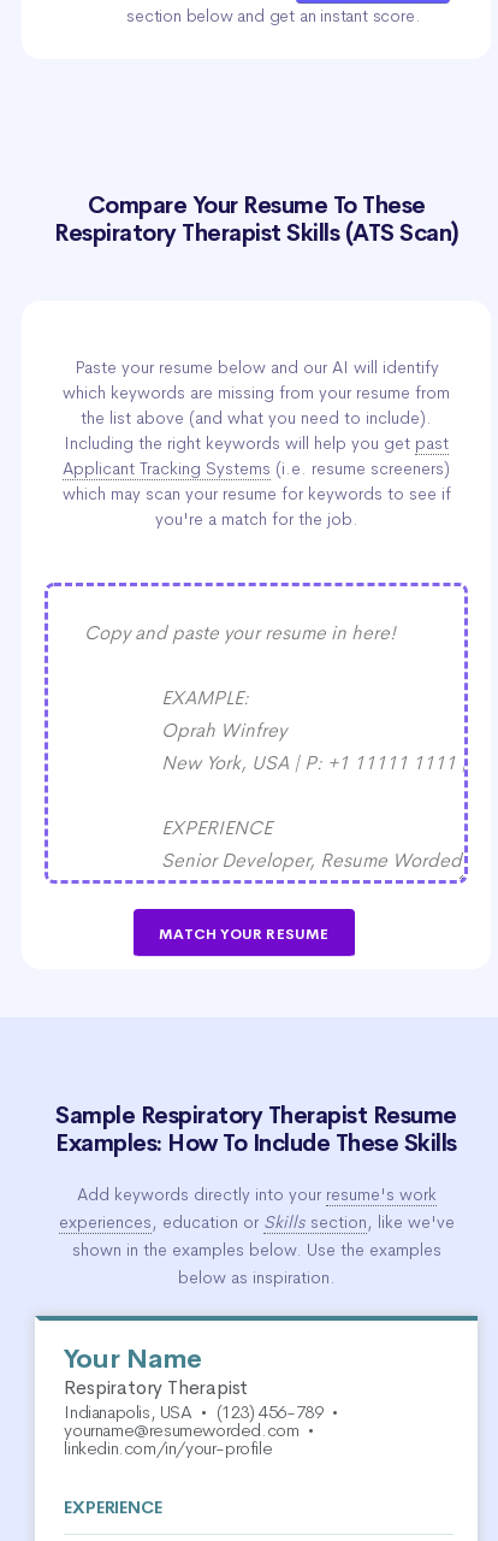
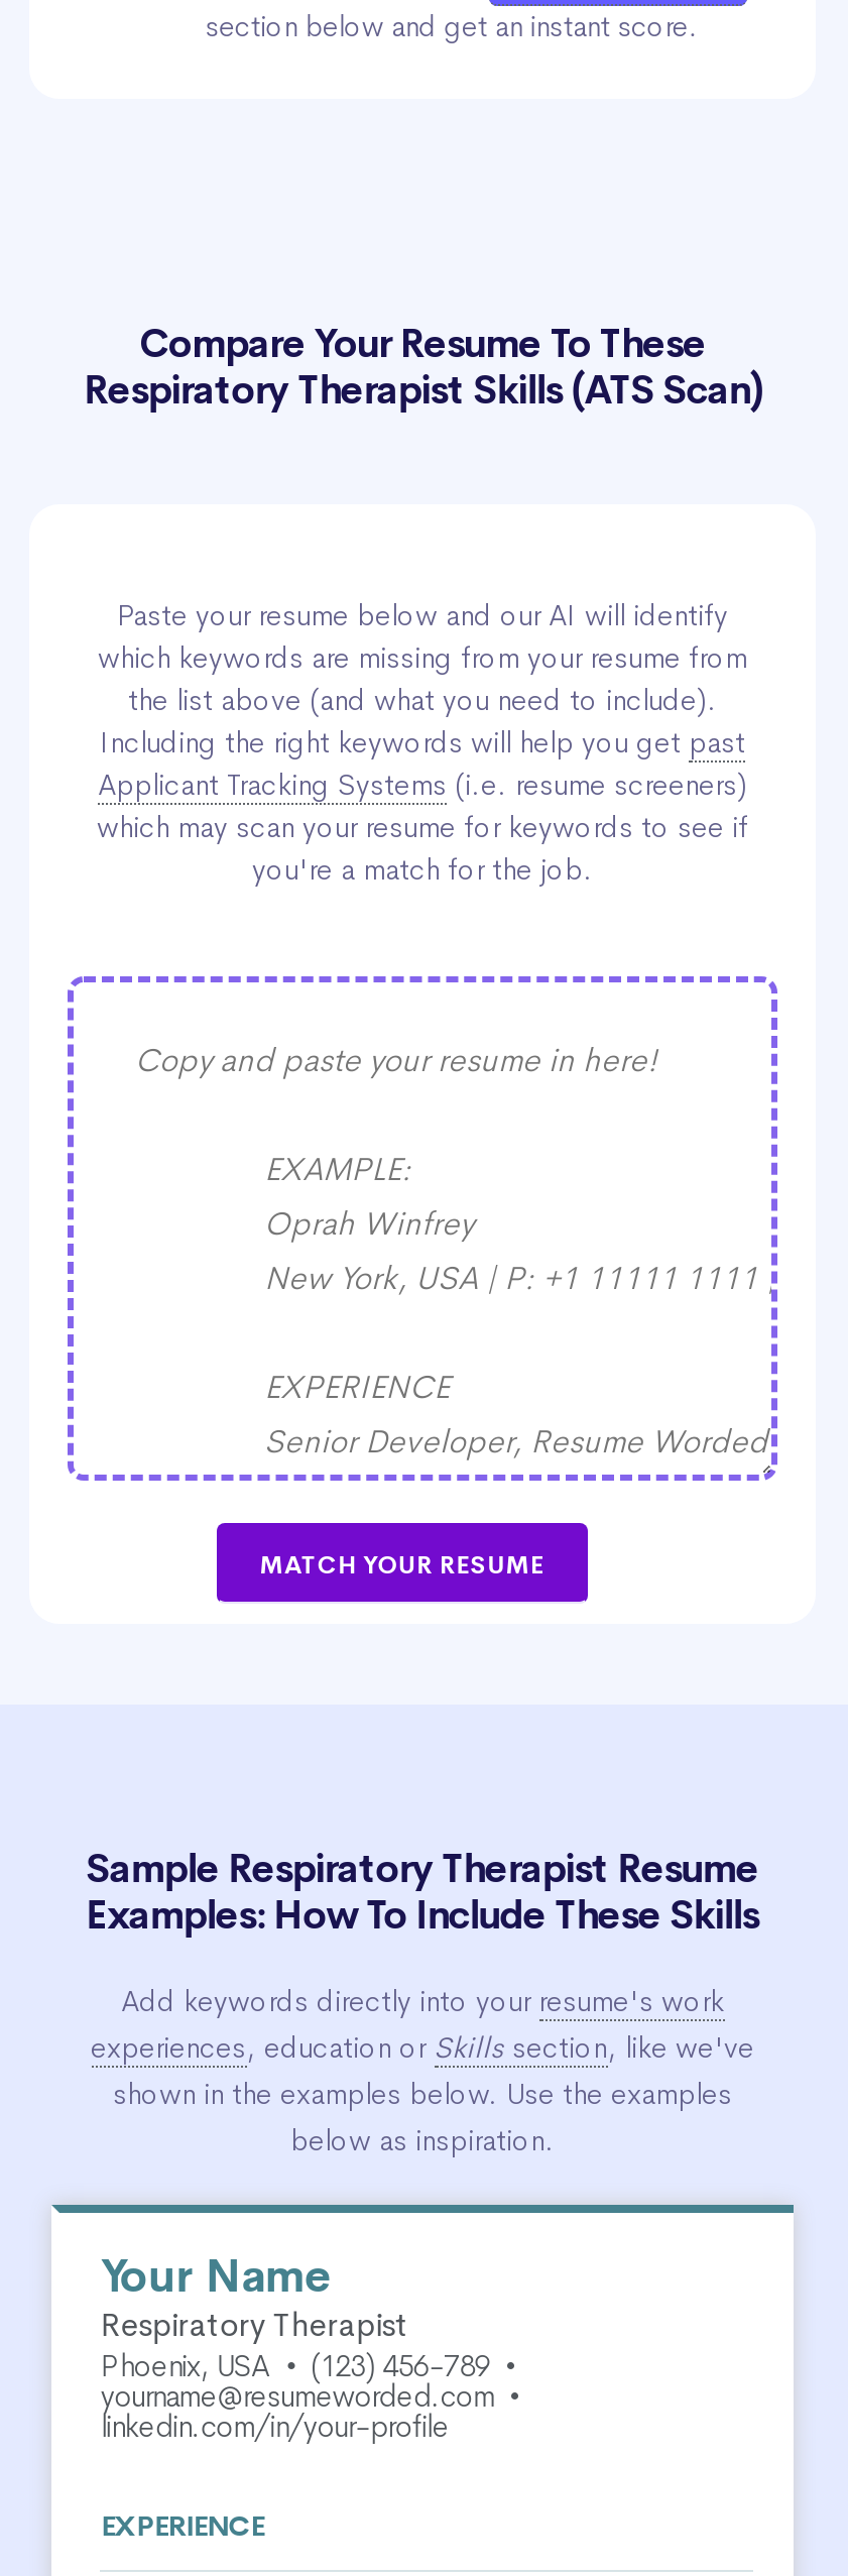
- Indianapolis, USA • (123) 456-789 •
+ Phoenix, USA • (123) 456-789 •
